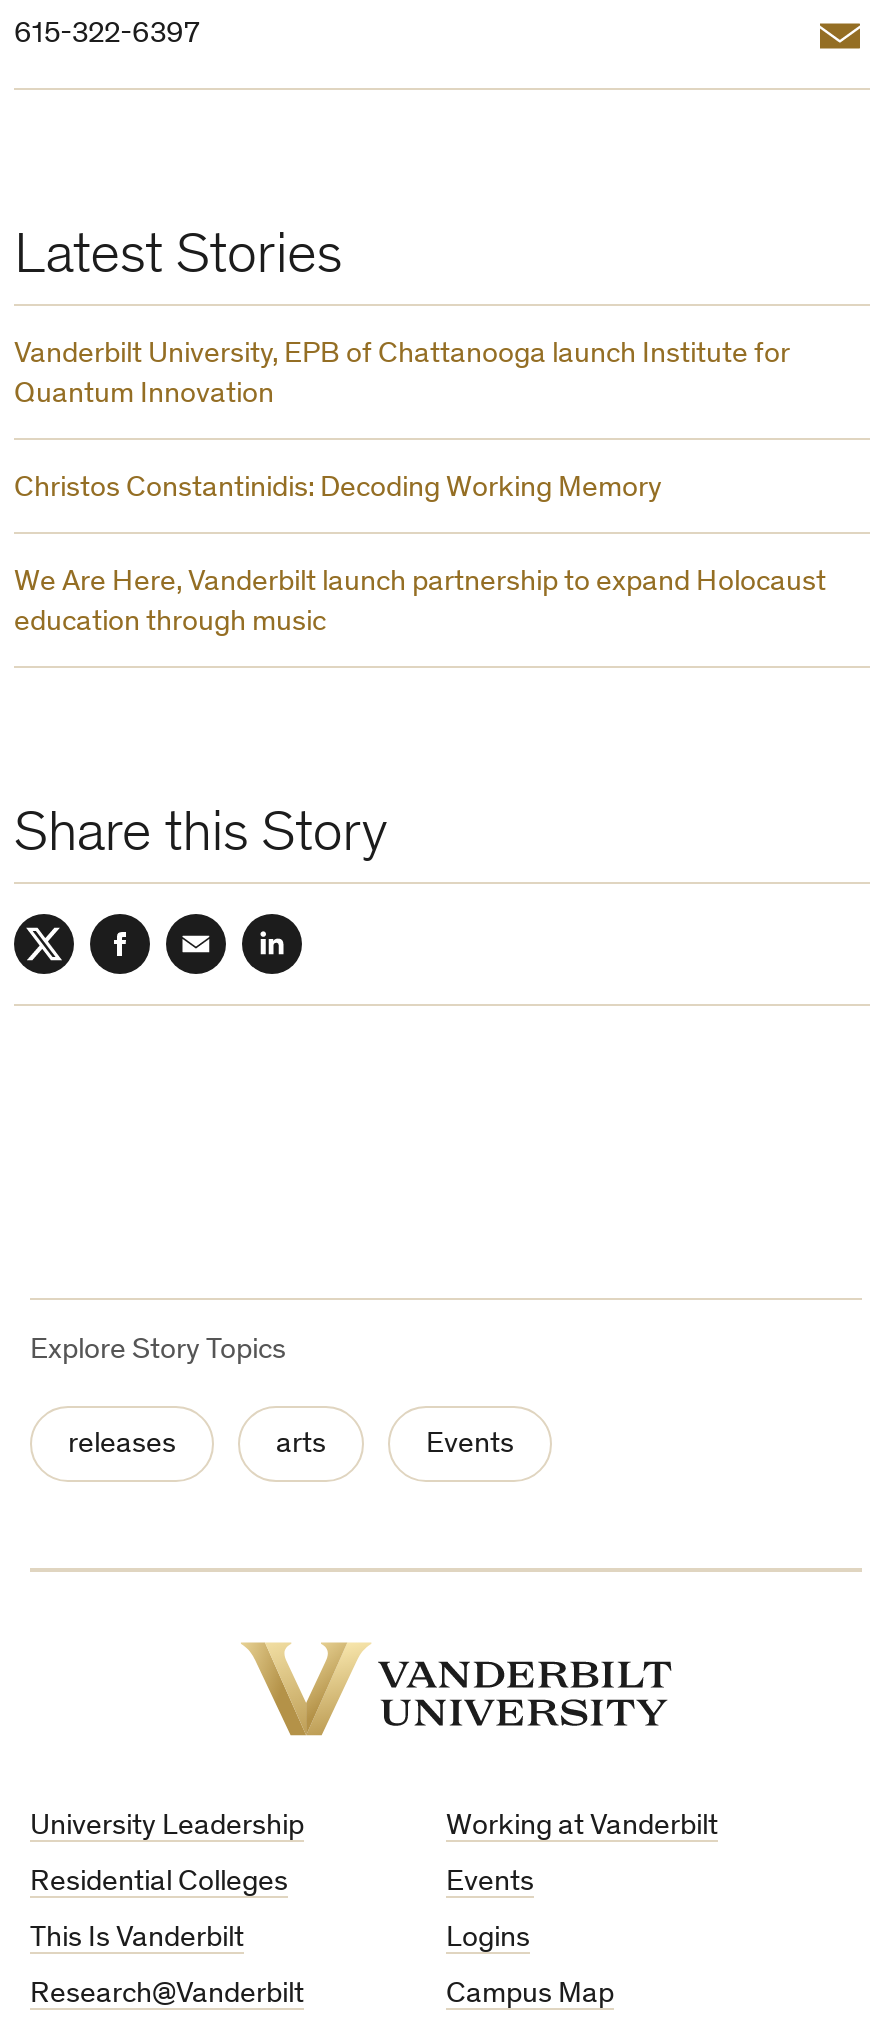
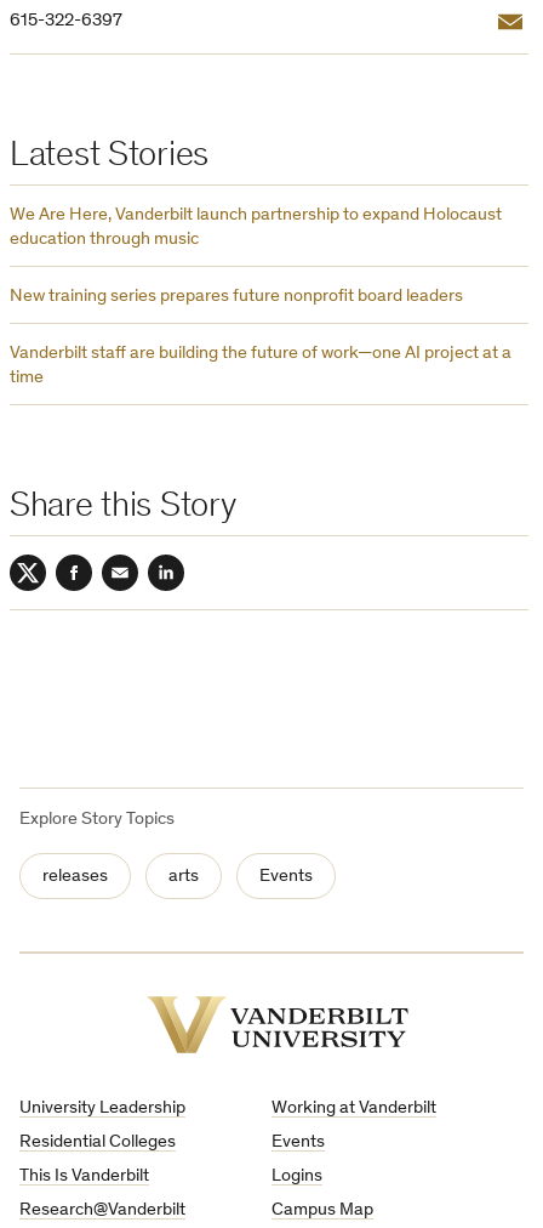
- Vanderbilt University, EPB of Chattanooga launch Institute for
- Quantum Innovation
- Christos Constantinidis: Decoding Working Memory

moved up: We Are Here, Vanderbilt launch partnership to expand Holocaust | education through music

+ New training series prepares future nonprofit board leaders
+ Vanderbilt staff are building the future of work—one AI project at a
+ time
